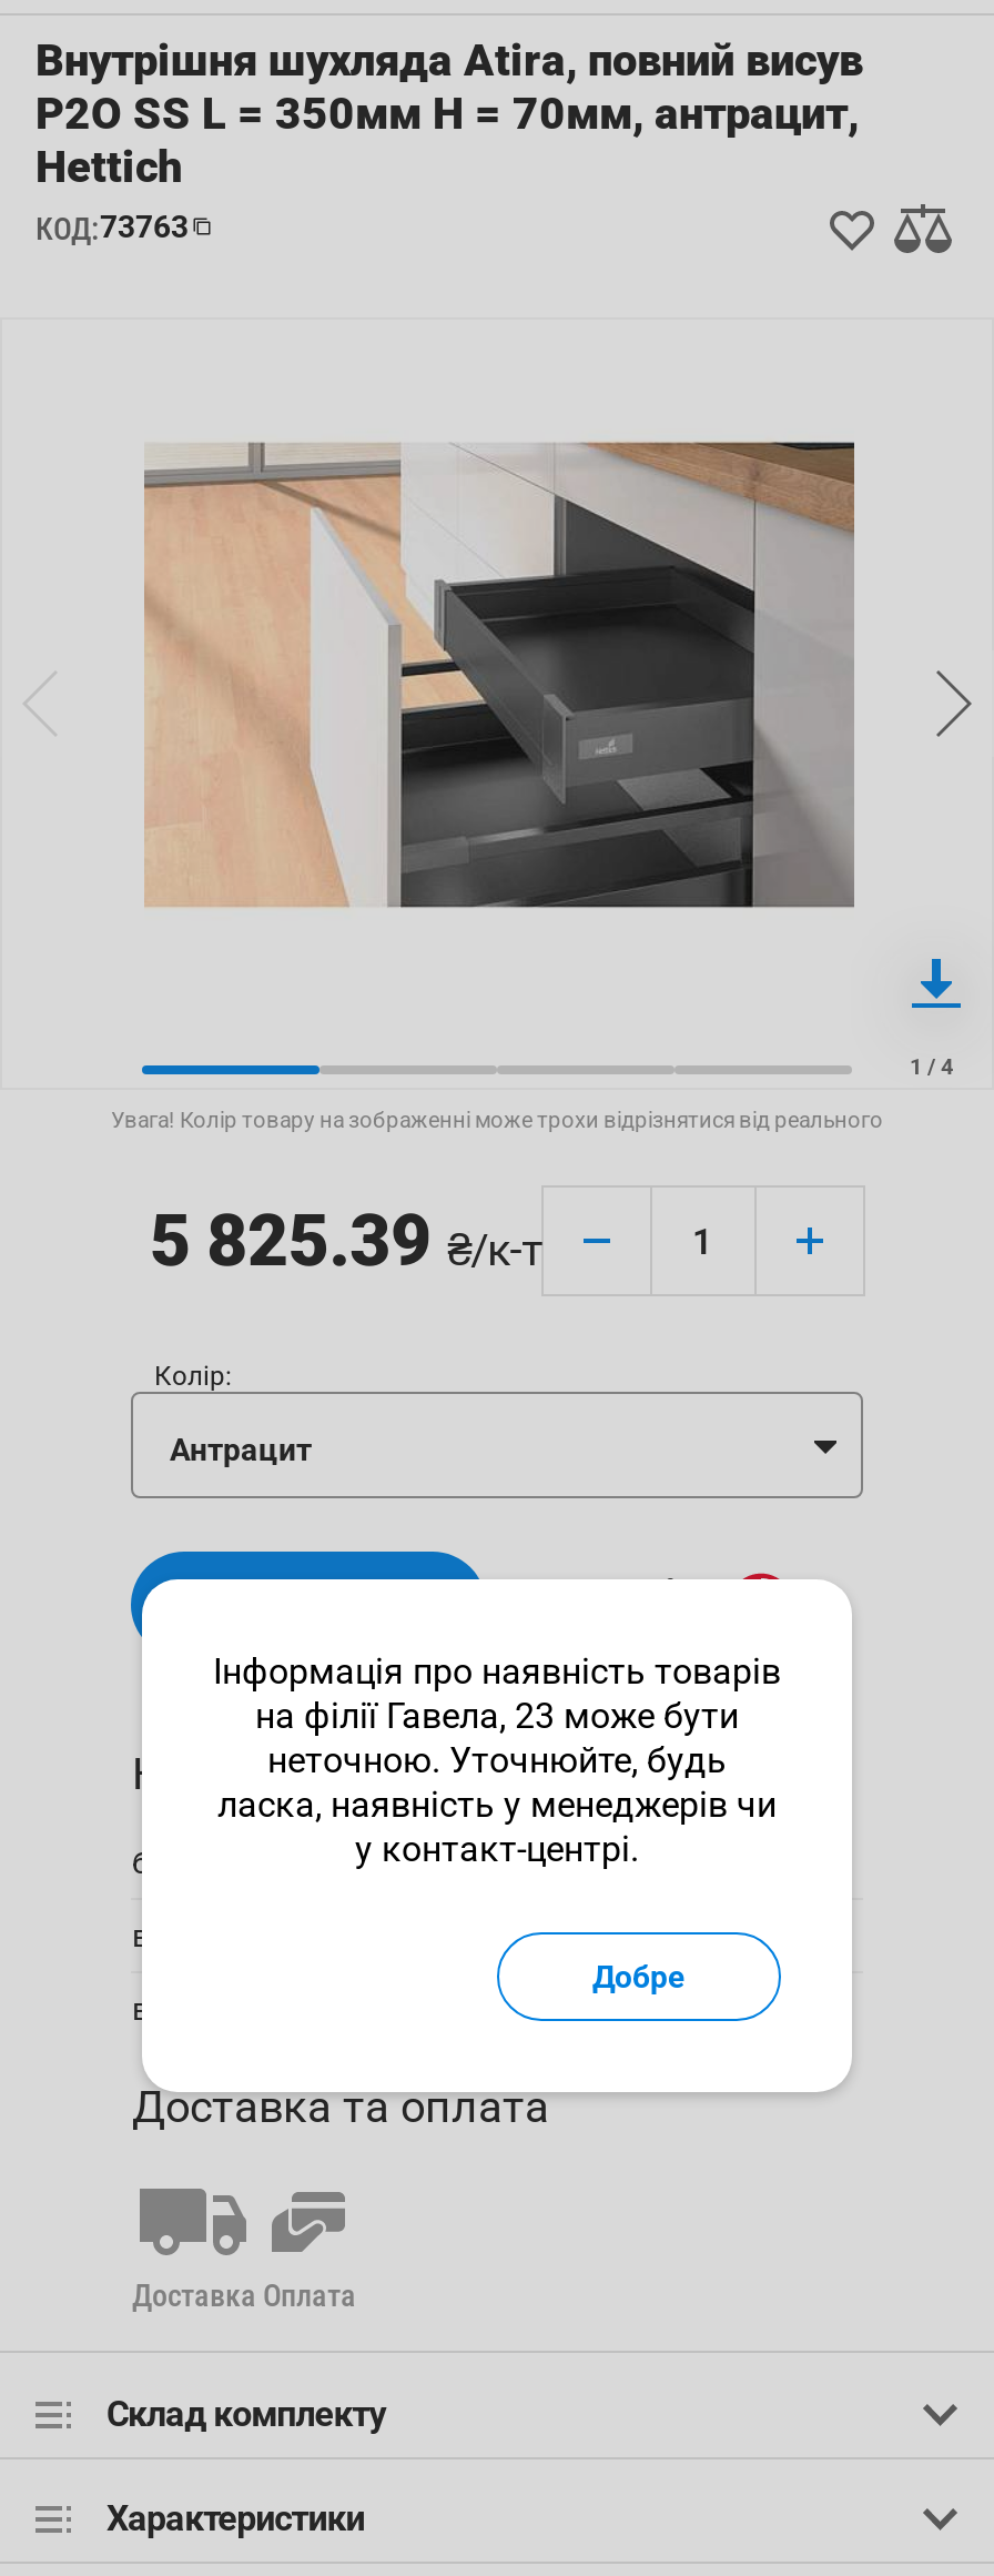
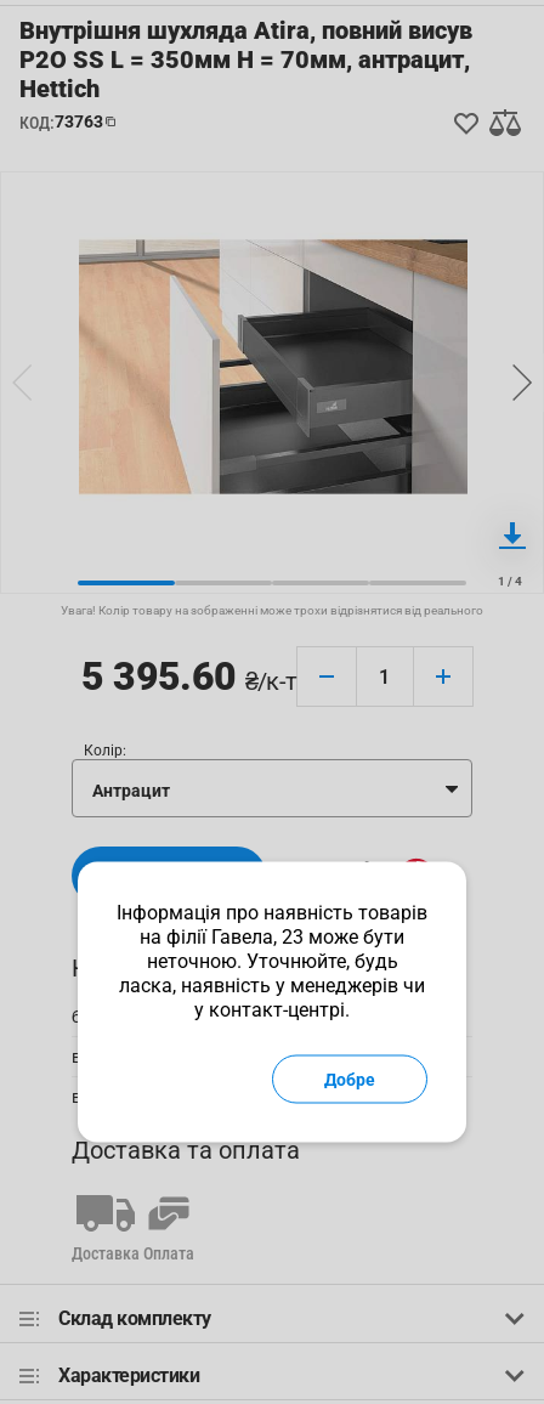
- 5 825.39 ₴/к-т
+ 5 395.60 ₴/к-т
